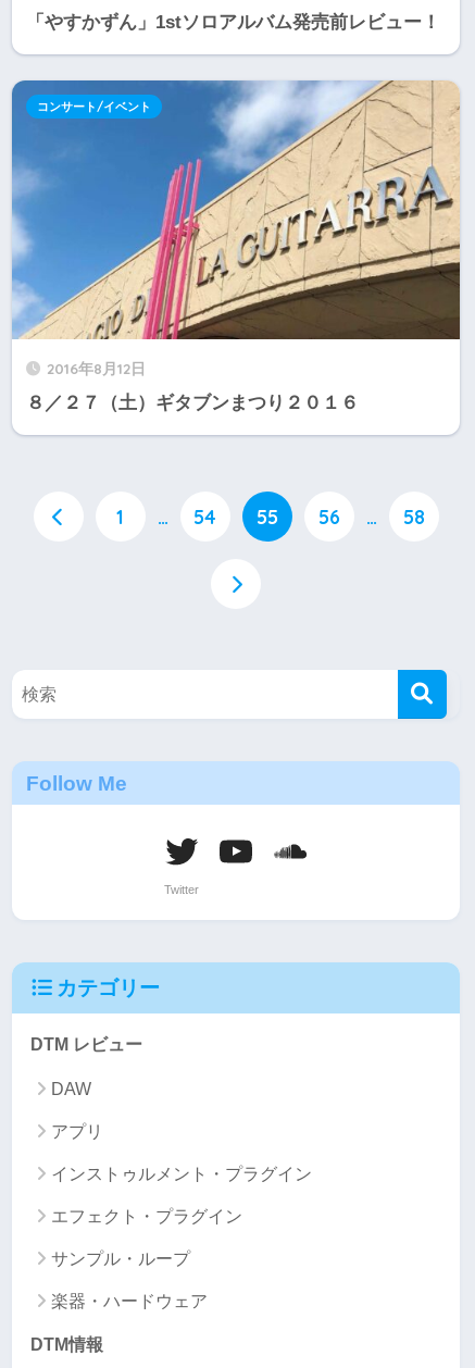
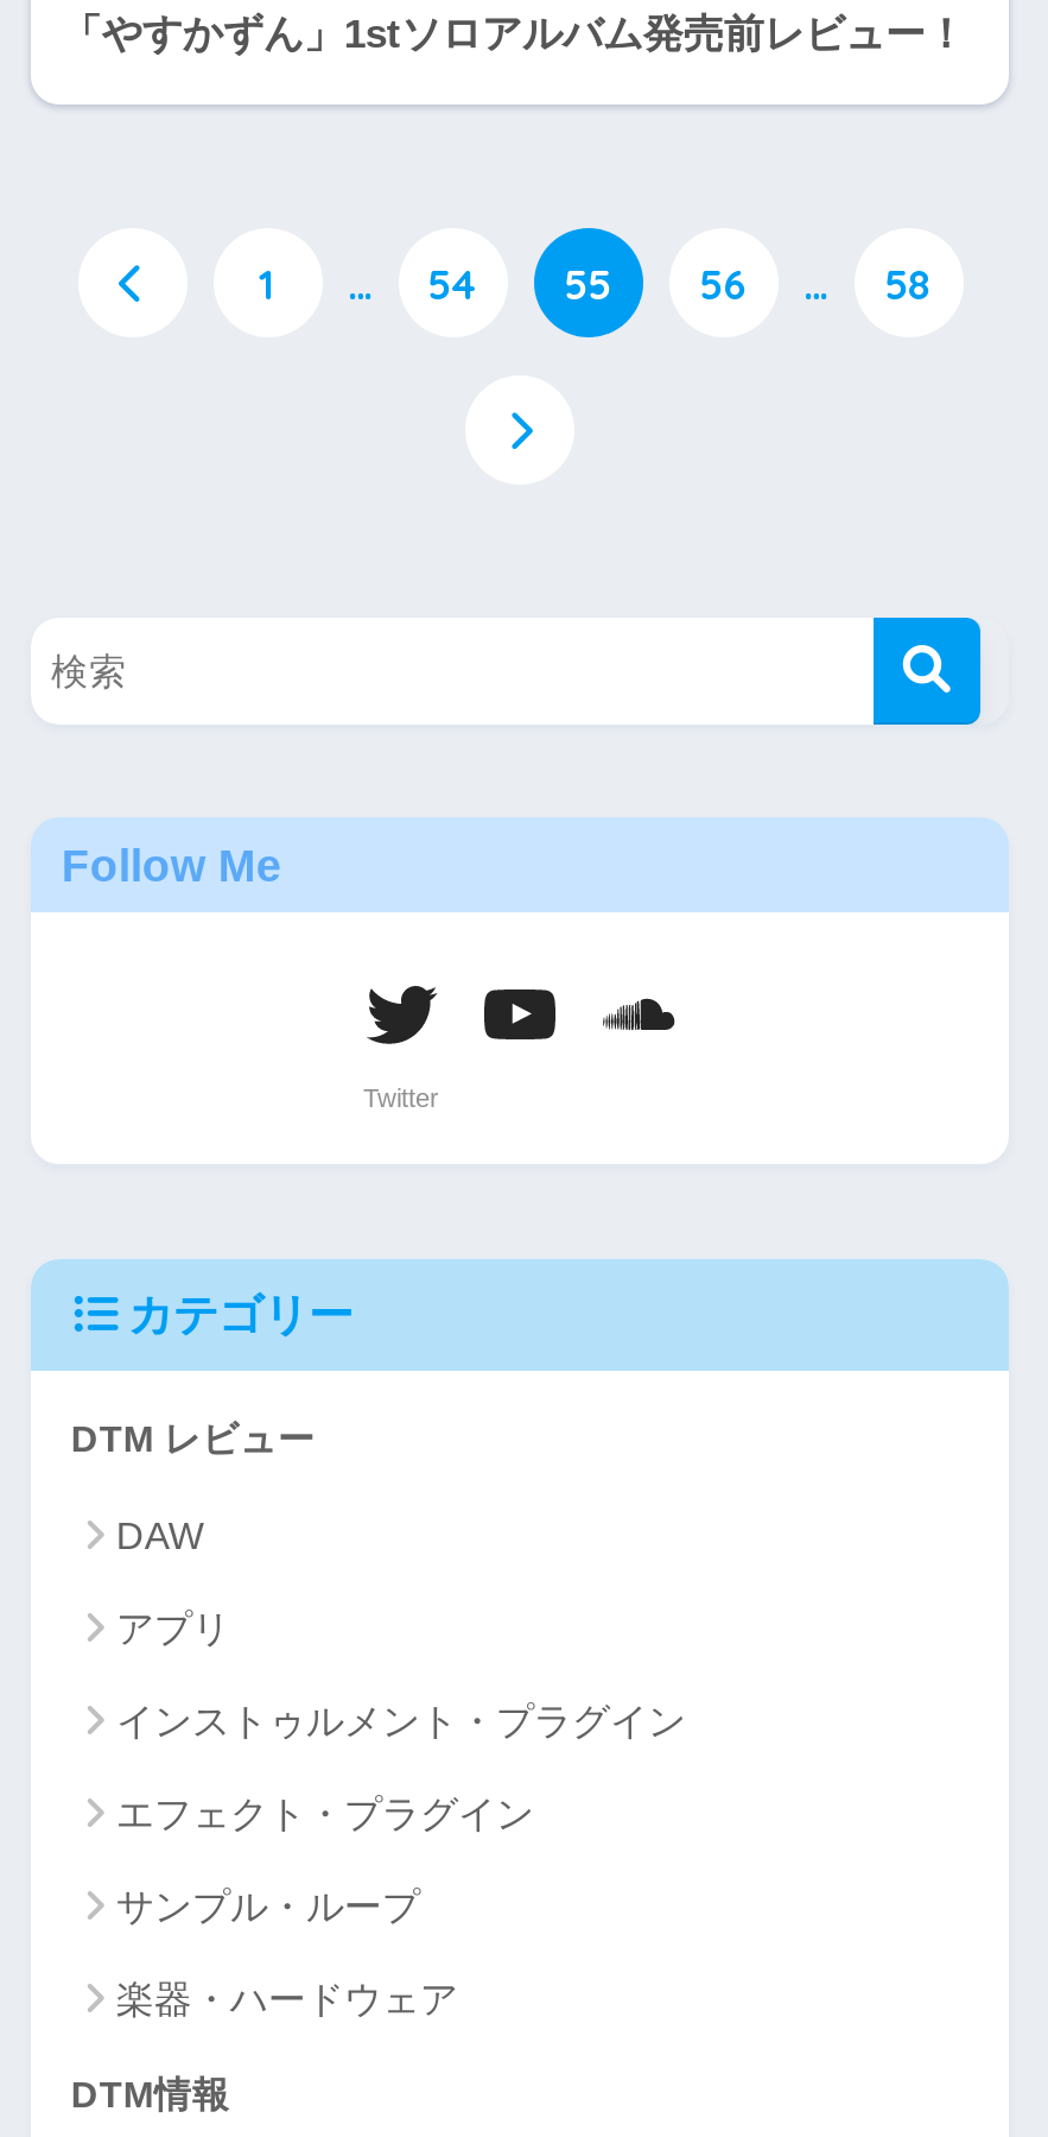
- [image]
- コンサート/イベント

- 2016年8月12日
- ８／２７（土）ギタブンまつり２０１６
